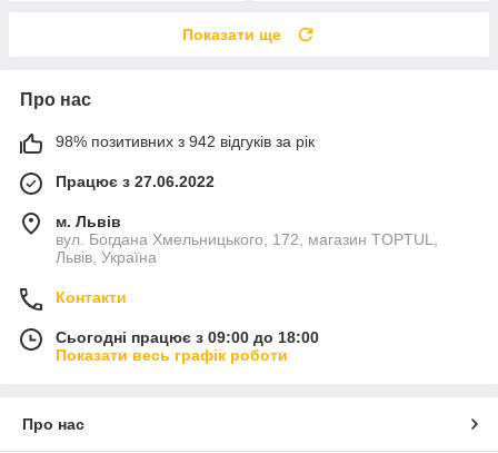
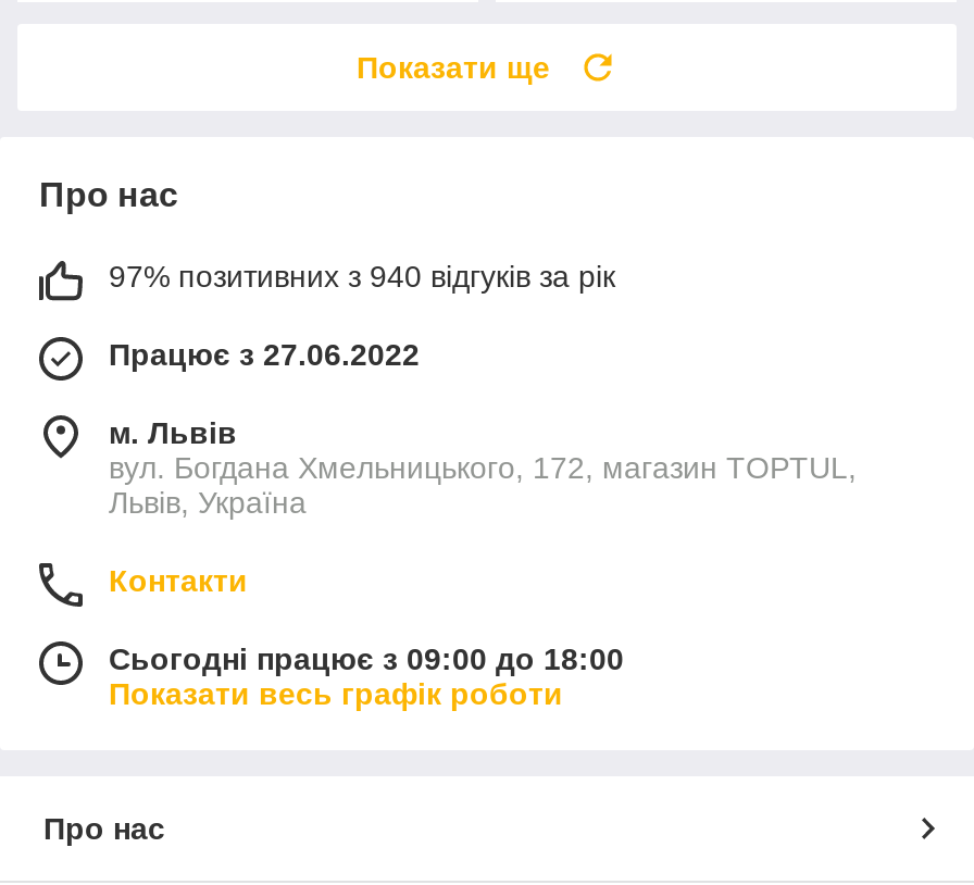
- 98% позитивних з 942 відгуків за рік
+ 97% позитивних з 940 відгуків за рік
